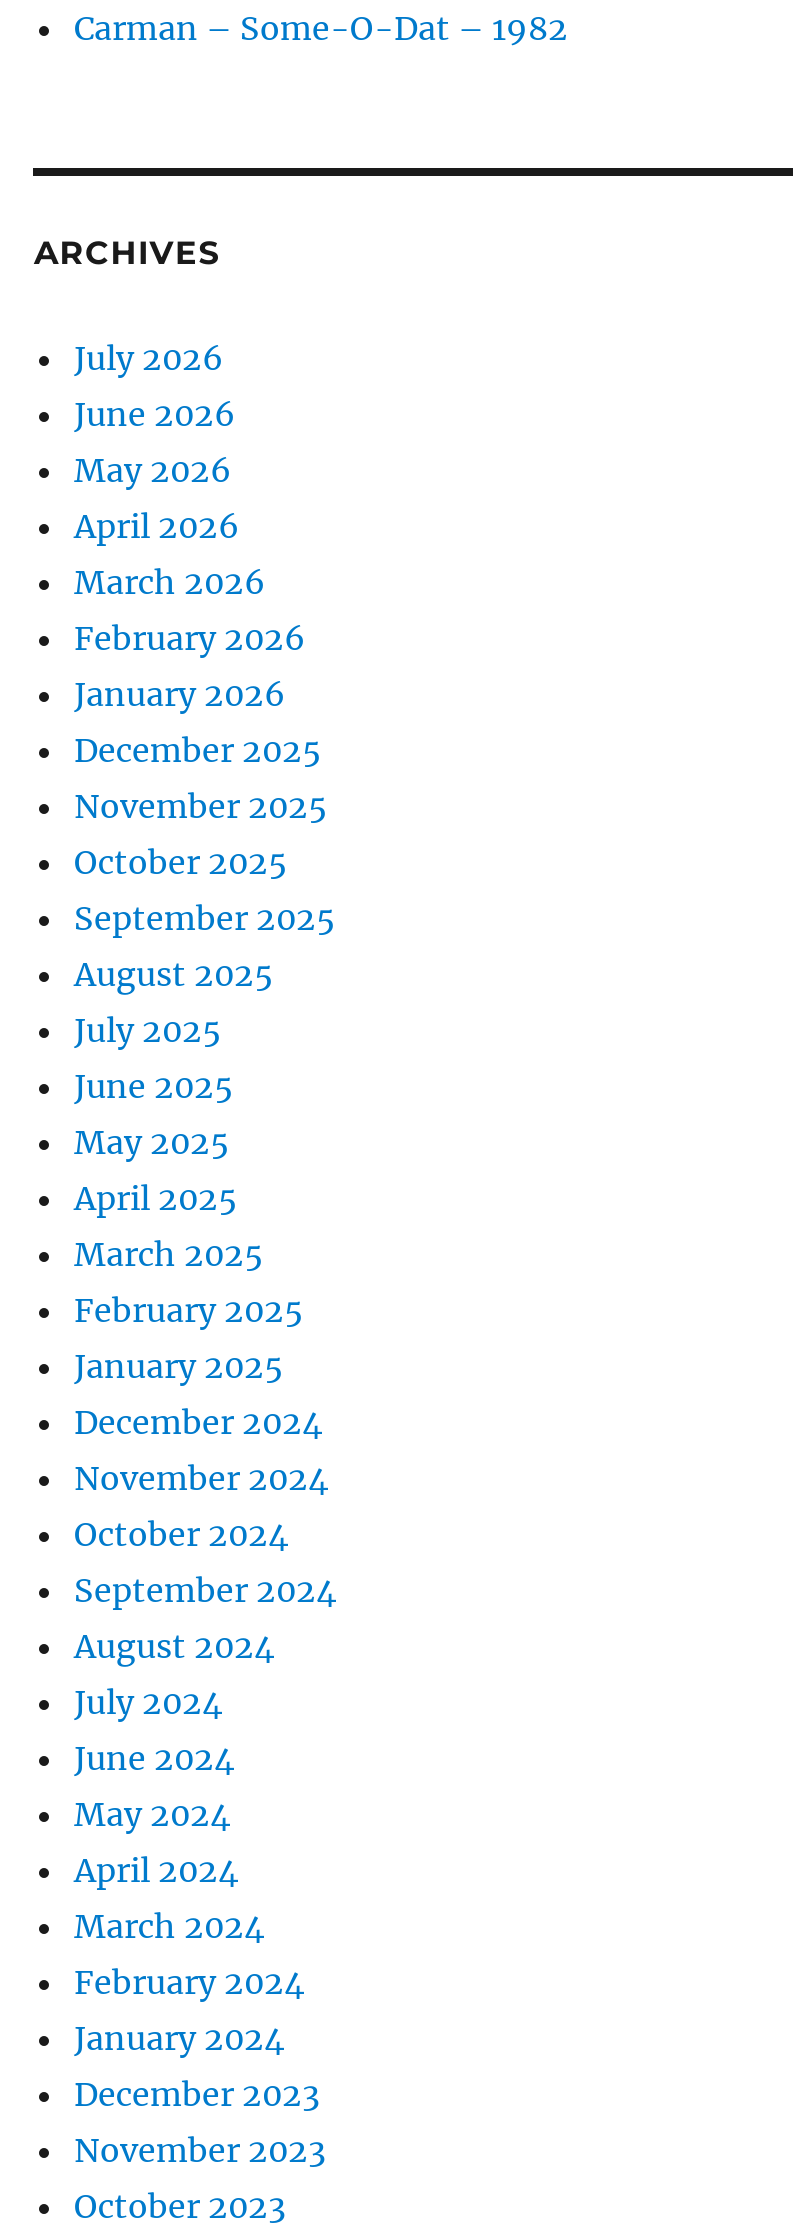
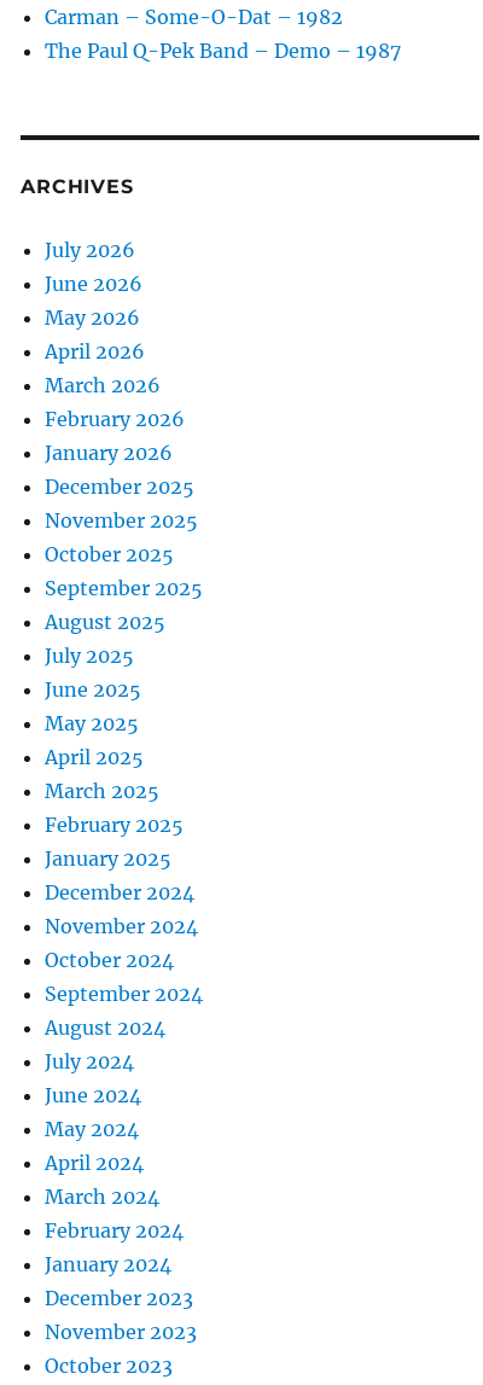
+ The Paul Q-Pek Band – Demo – 1987
